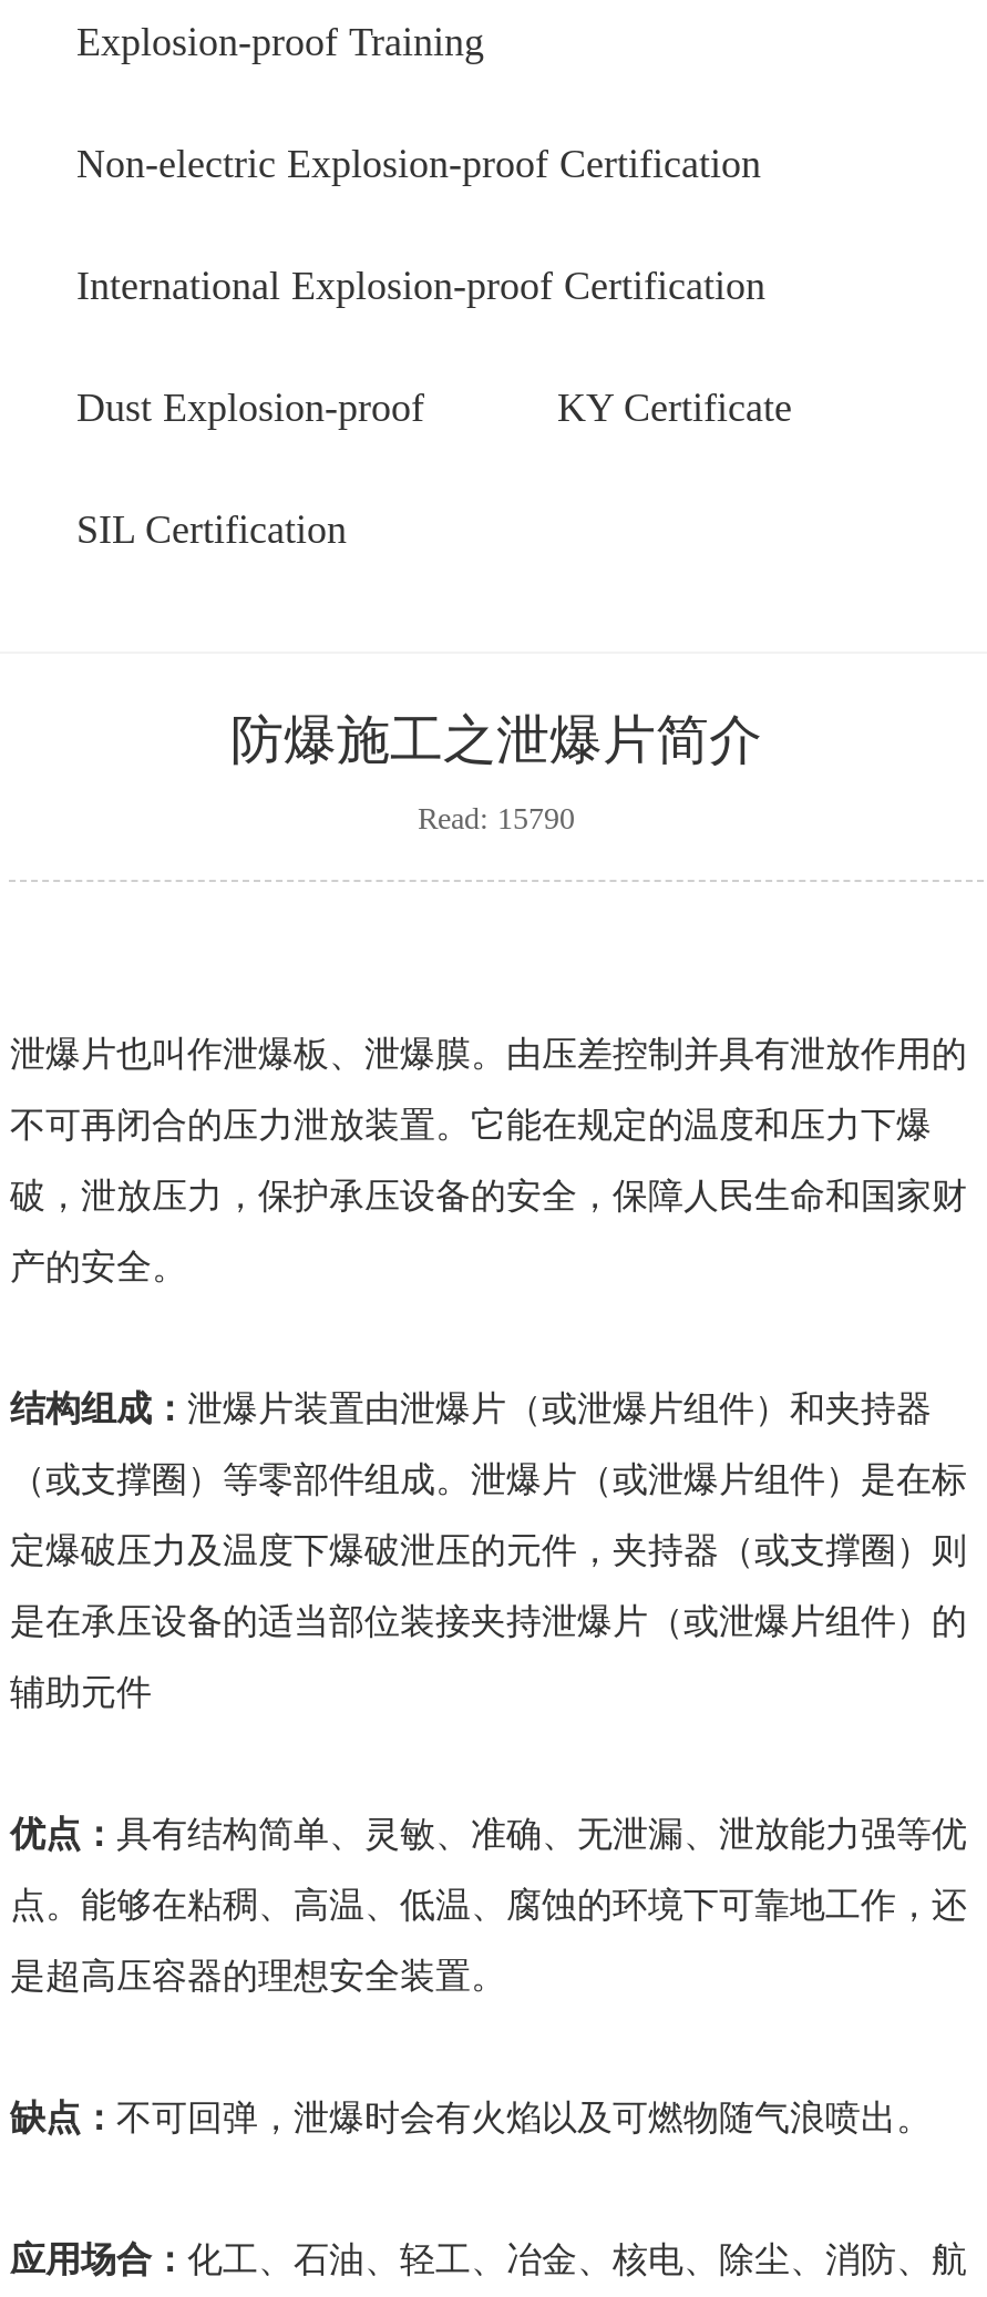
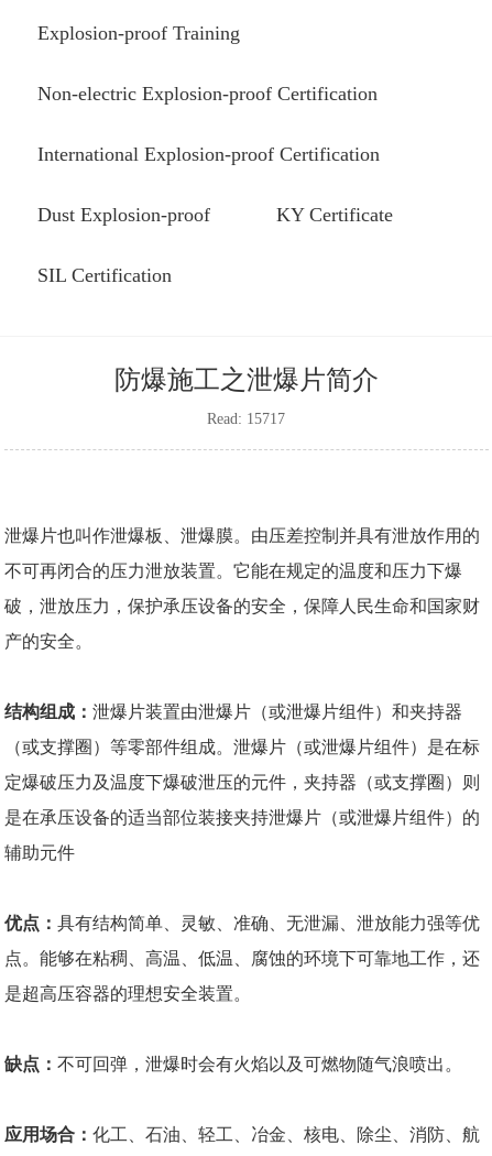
- Read: 15790
+ Read: 15717
